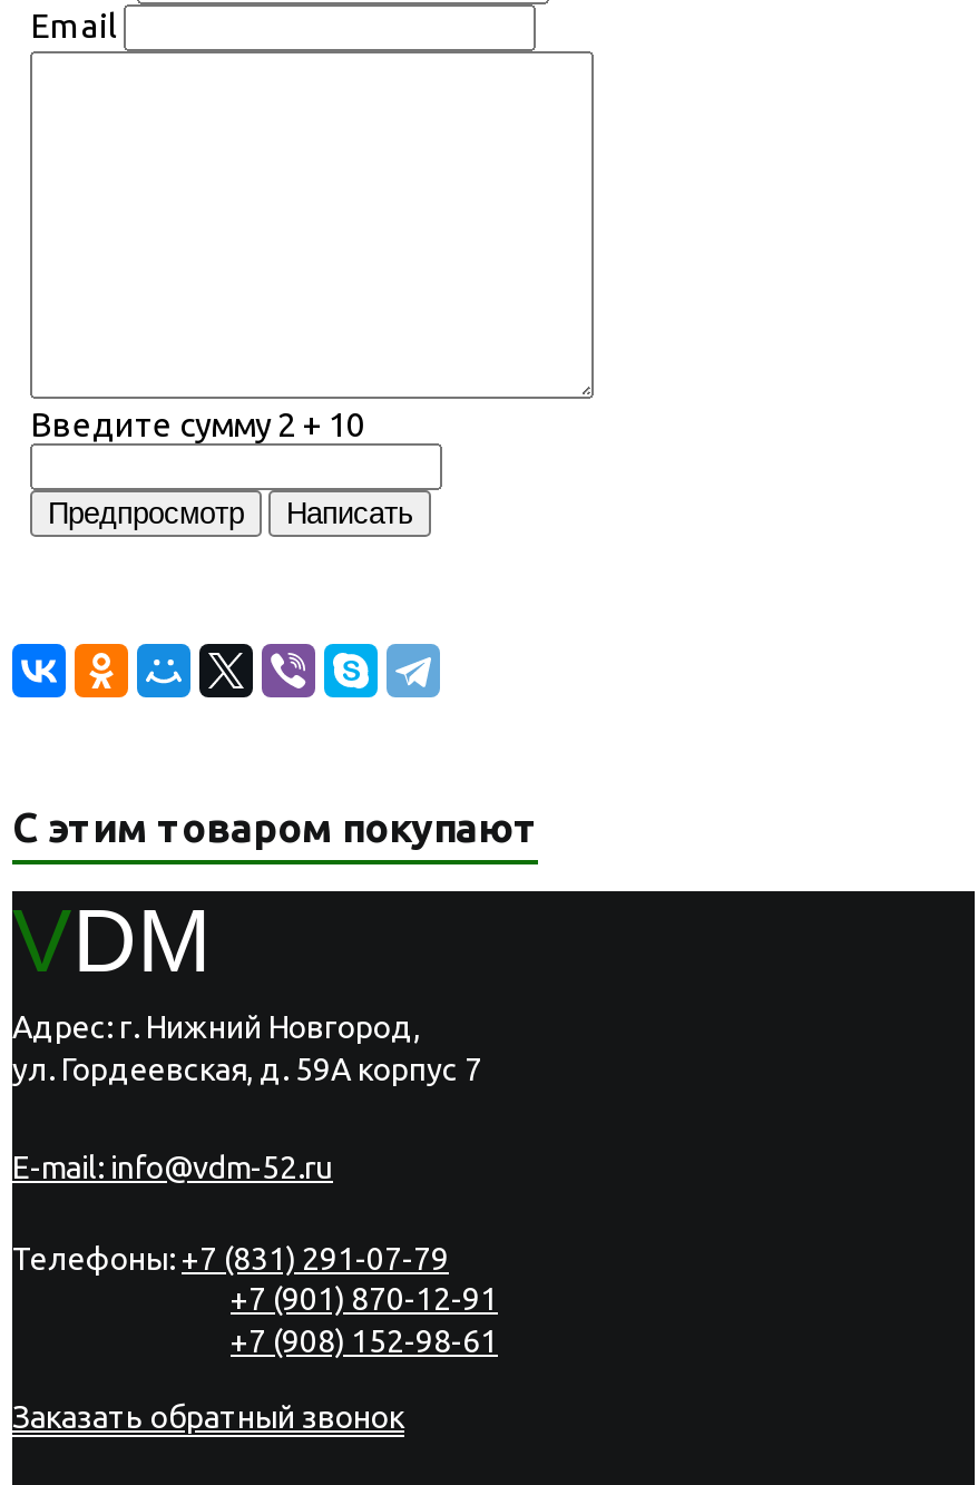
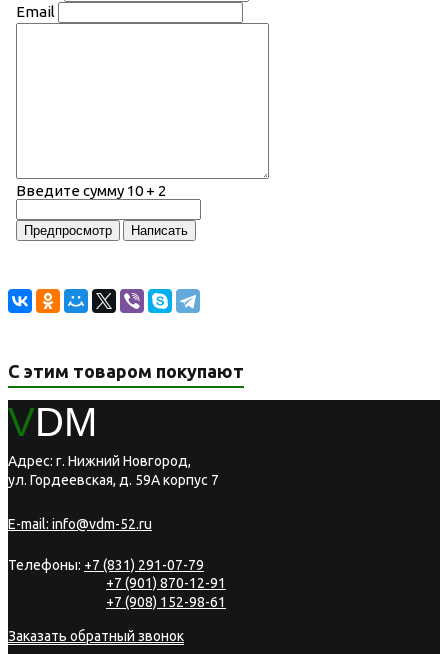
- Введите сумму 2 + 10
+ Введите сумму 10 + 2
